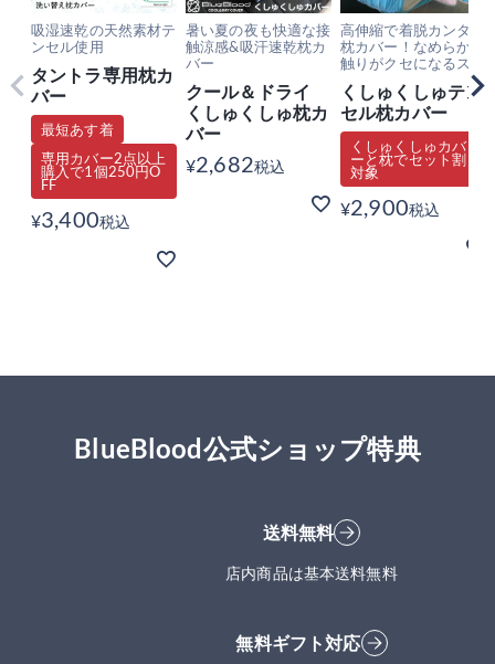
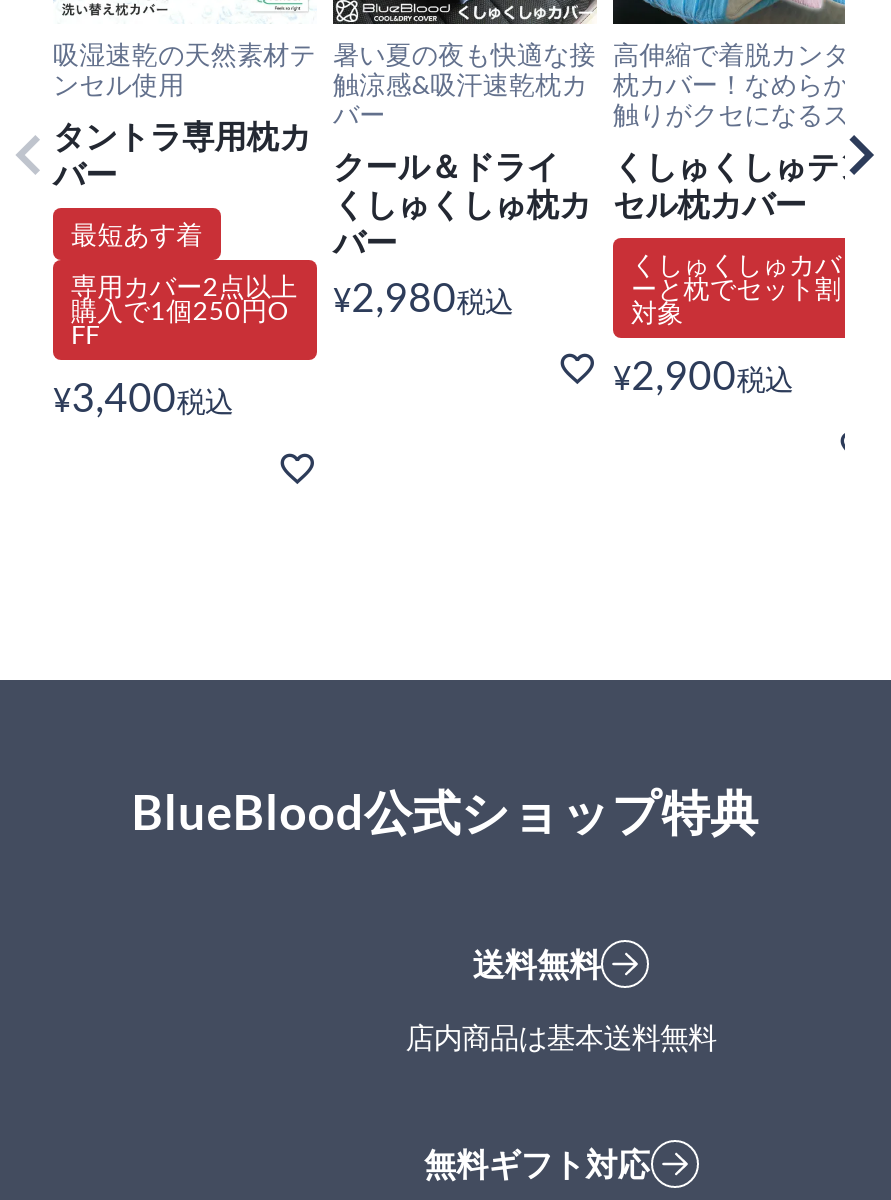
- ¥2,682税込
+ ¥2,980税込
